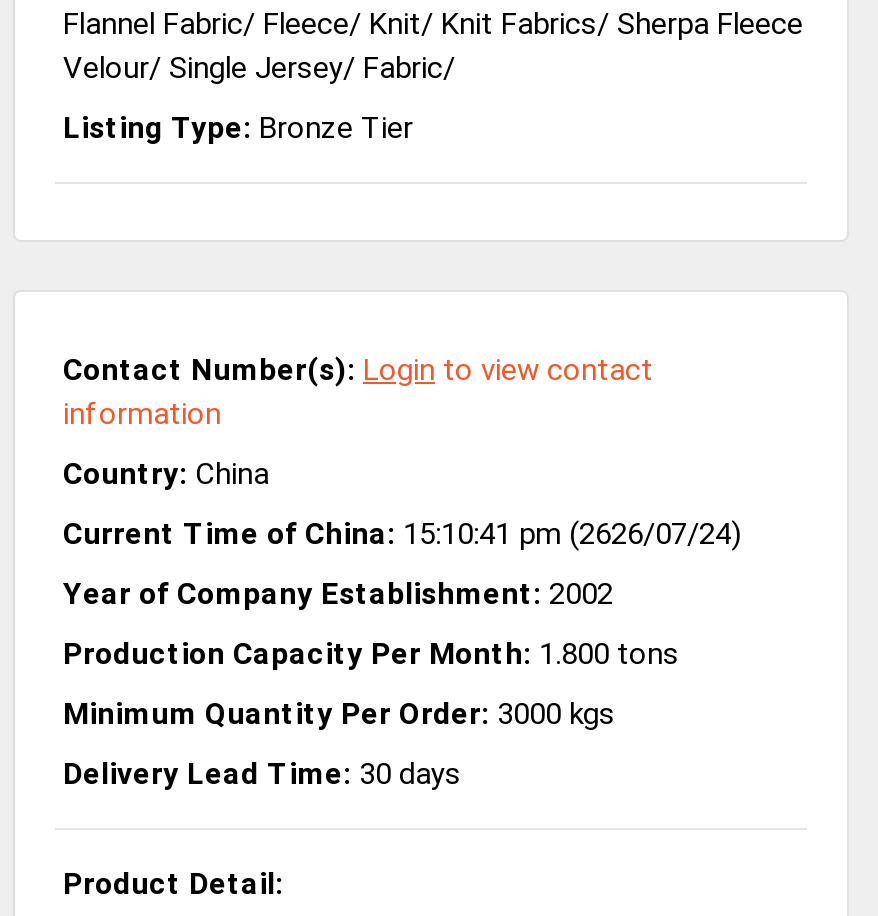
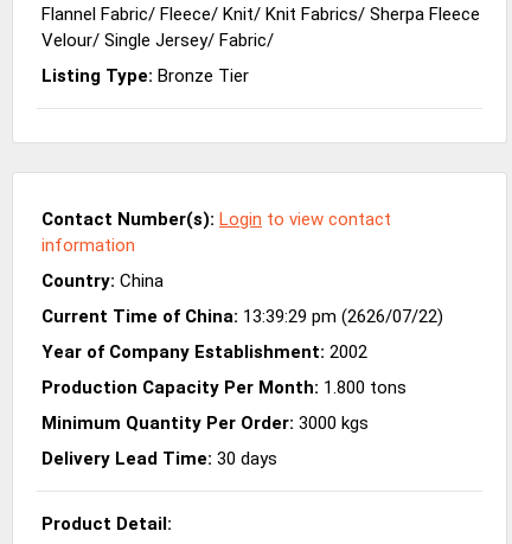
- Current Time of China: 15:10:41 pm (2626/07/24)
+ Current Time of China: 13:39:29 pm (2626/07/22)
